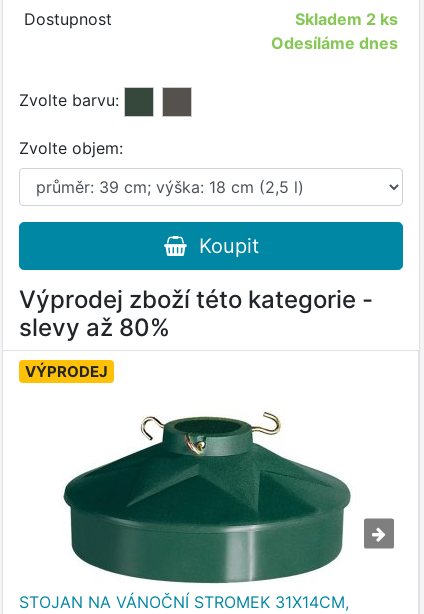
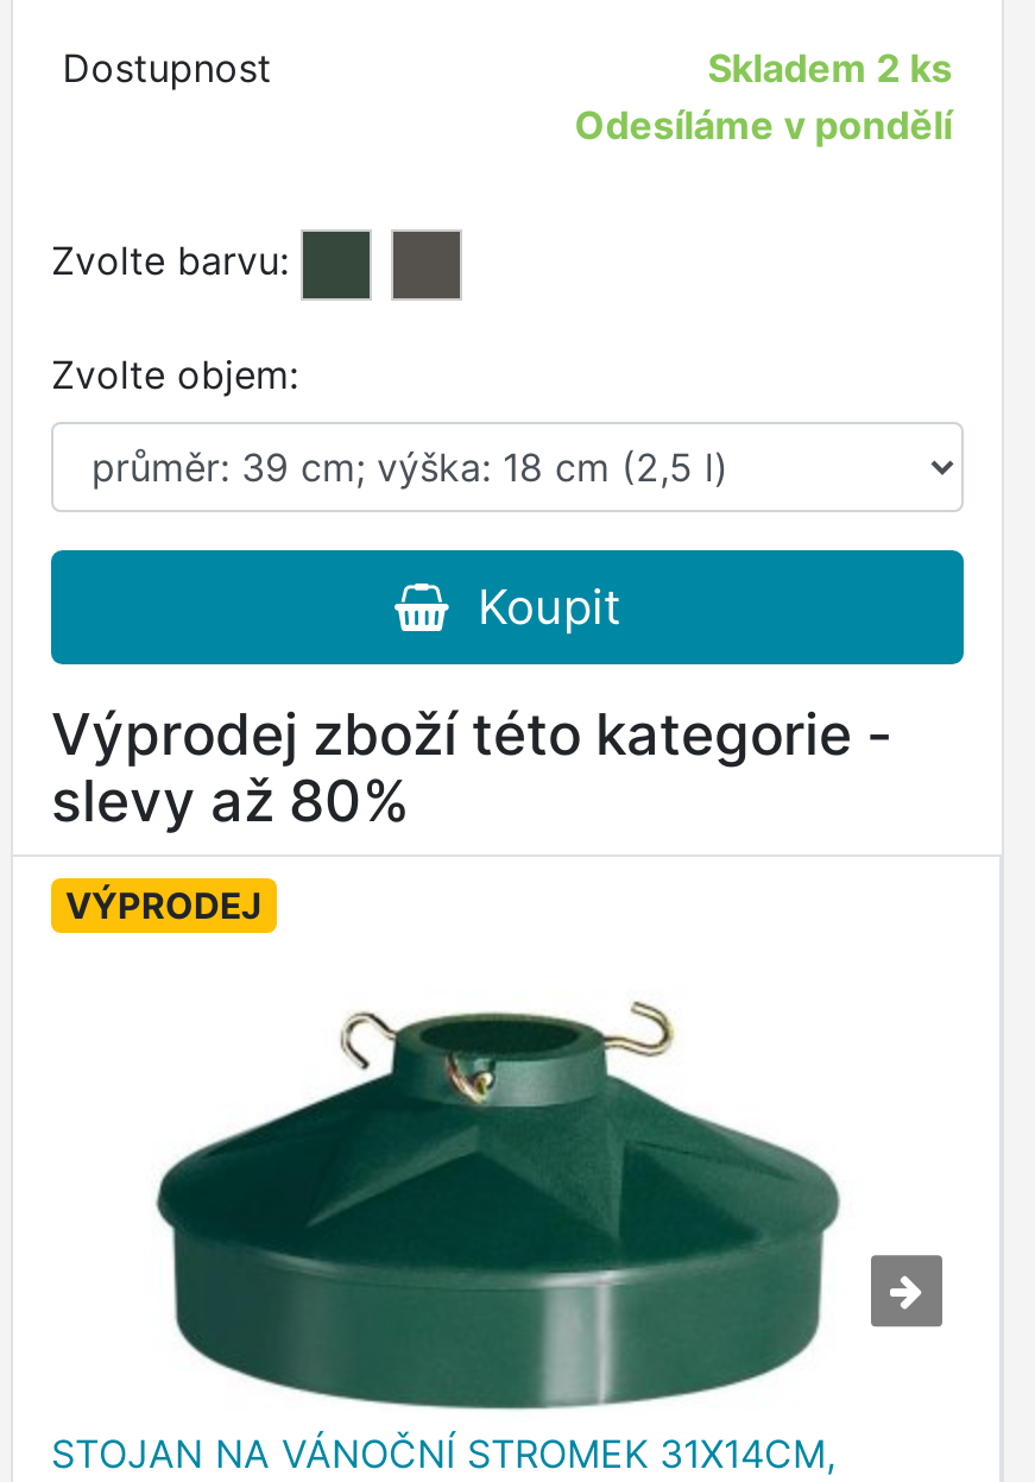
- Odesíláme dnes
+ Odesíláme v pondělí
